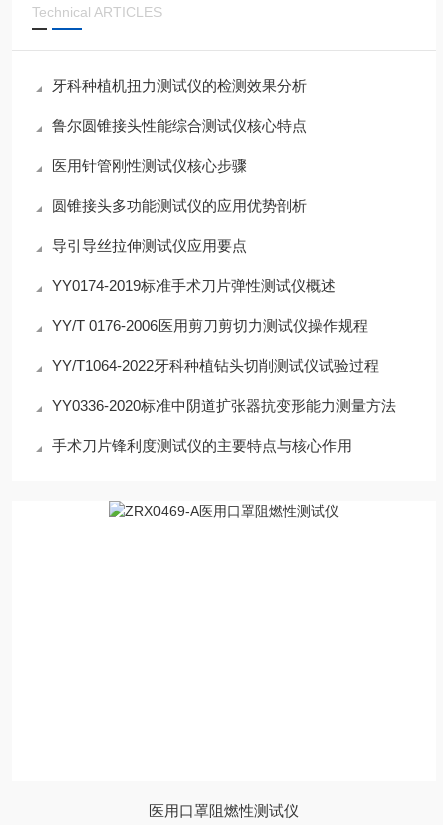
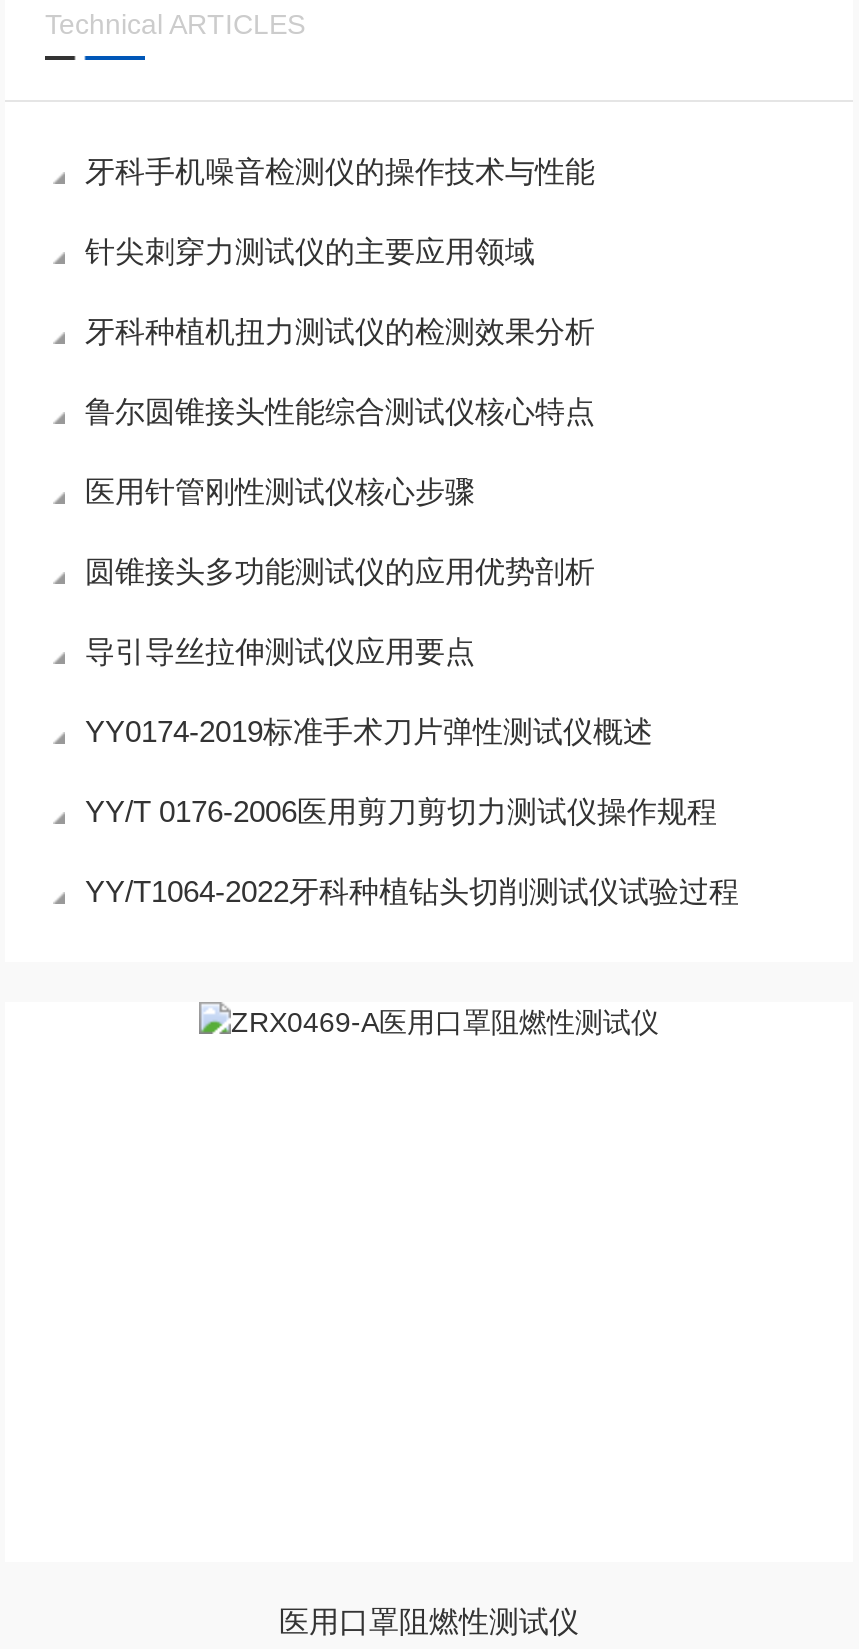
+ 牙科手机噪音检测仪的操作技术与性能
+ 针尖刺穿力测试仪的主要应用领域

moved down: 牙科种植机扭力测试仪的检测效果分析 | 鲁尔圆锥接头性能综合测试仪核心特点 | 医用针管刚性测试仪核心步骤 | 圆锥接头多功能测试仪的应用优势剖析 | 导引导丝拉伸测试仪应用要点 | YY0174-2019标准手术刀片弹性测试仪概述 | YY/T 0176-2006医用剪刀剪切力测试仪操作规程 | YY/T1064-2022牙科种植钻头切削测试仪试验过程

- YY0336-2020标准中阴道扩张器抗变形能力测量方法
- 手术刀片锋利度测试仪的主要特点与核心作用
